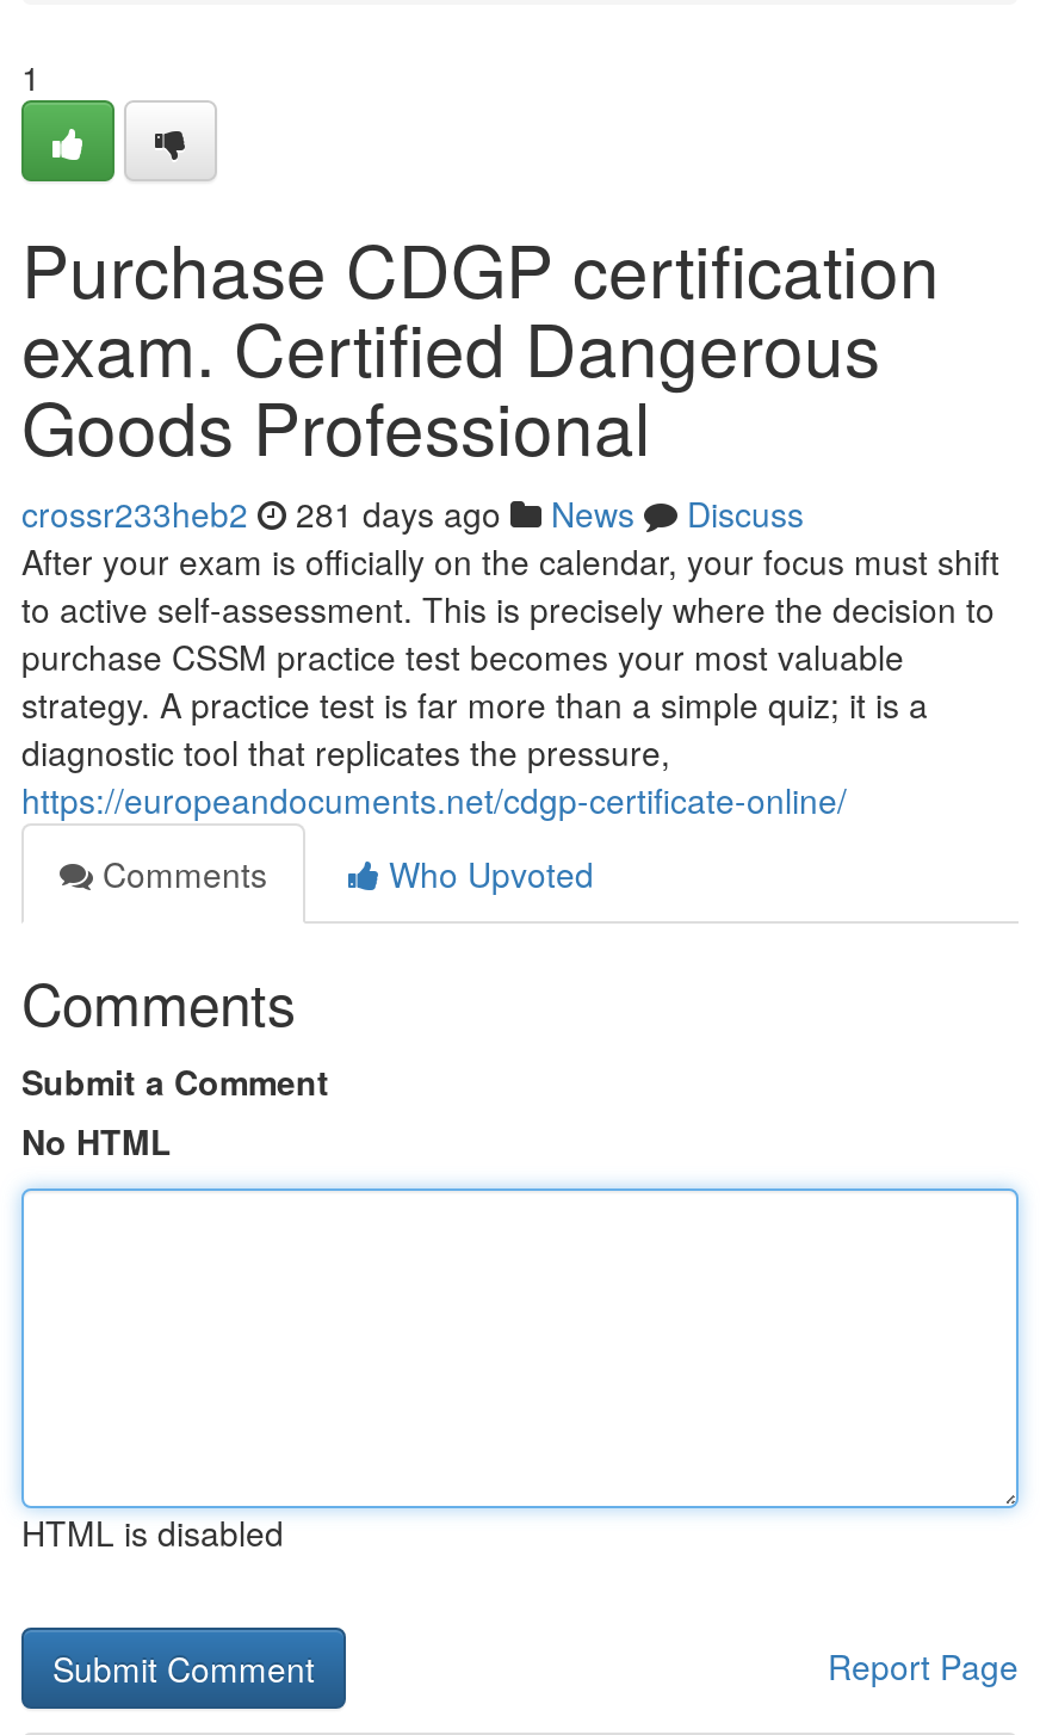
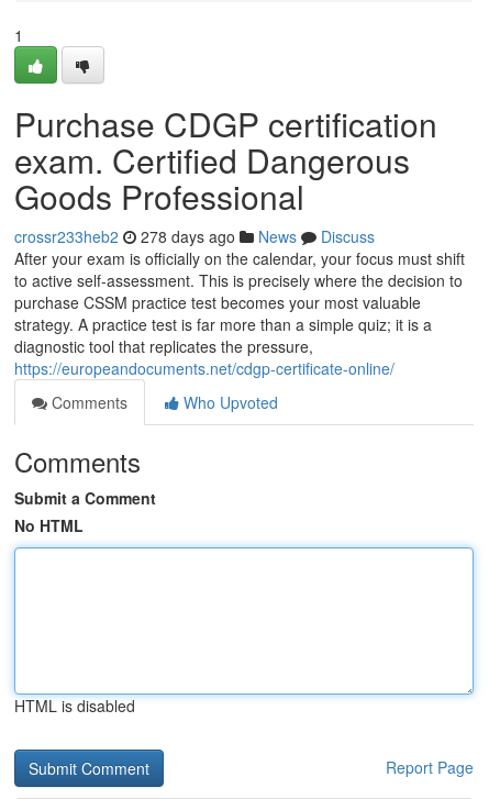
- crossr233heb2 281 days ago News Discuss
+ crossr233heb2 278 days ago News Discuss
